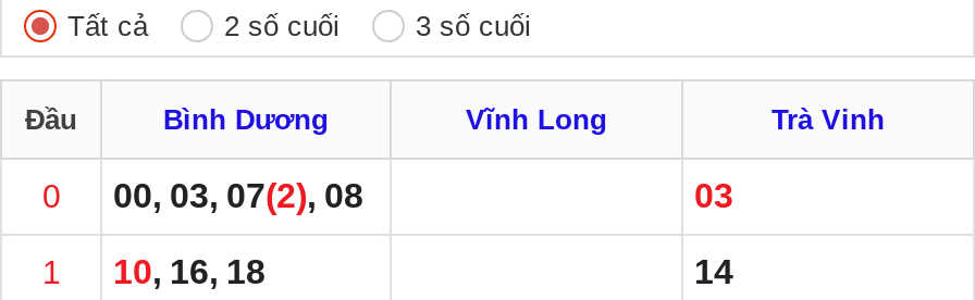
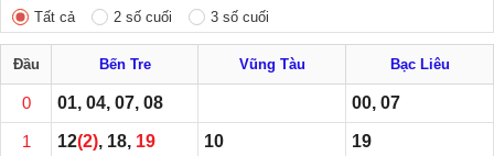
- Bình Dương
- Vĩnh Long
- Trà Vinh
+ Bến Tre
+ Vũng Tàu
+ Bạc Liêu

- 00, 03, 07(2), 08
- 03
+ 01, 04, 07, 08
+ 00, 07

- 10, 16, 18
- 14
+ 12(2), 18, 19
+ 10
+ 19
